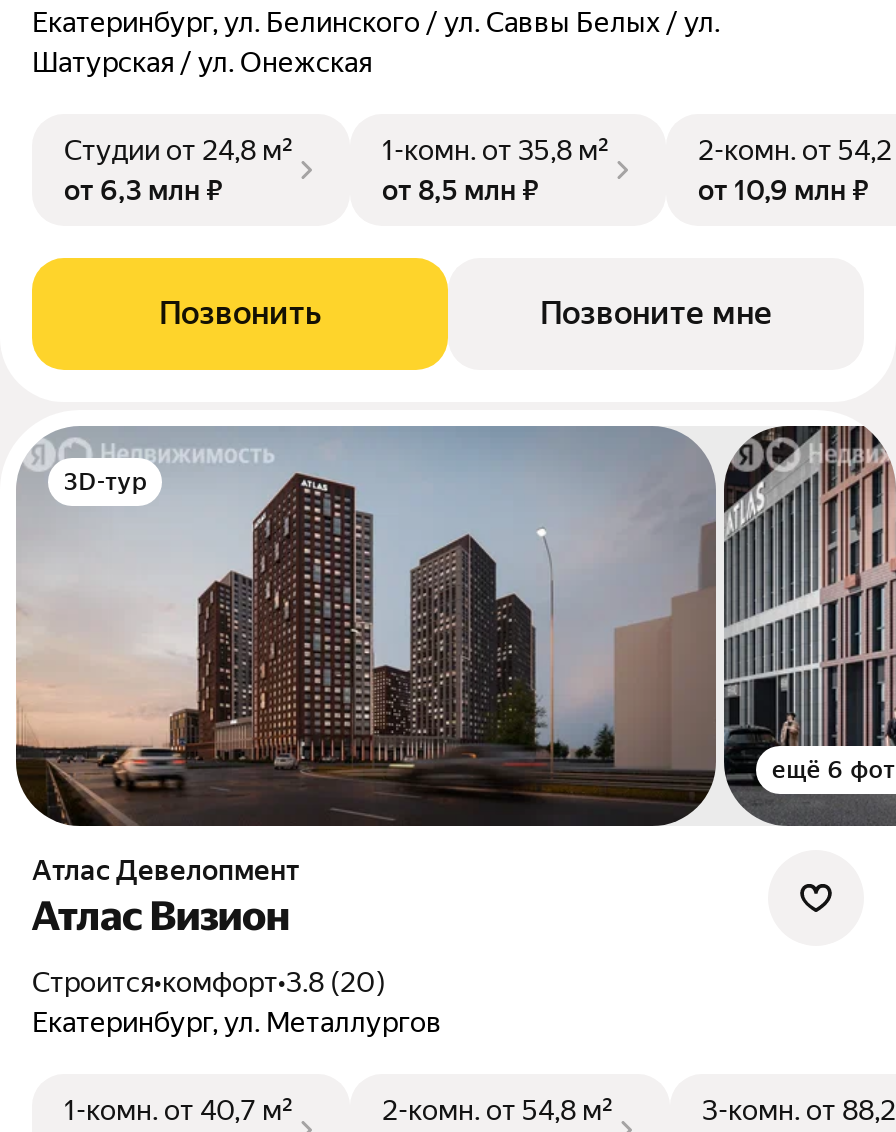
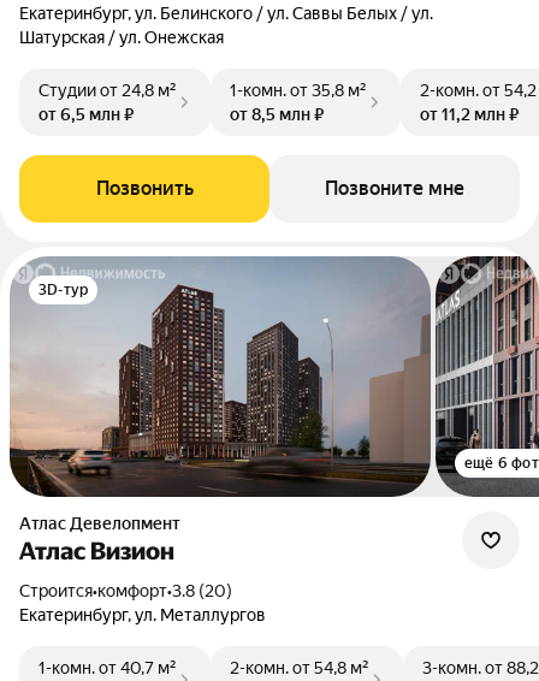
- от 6,3 млн ₽
+ от 6,5 млн ₽

- от 10,9 млн ₽
+ от 11,2 млн ₽
